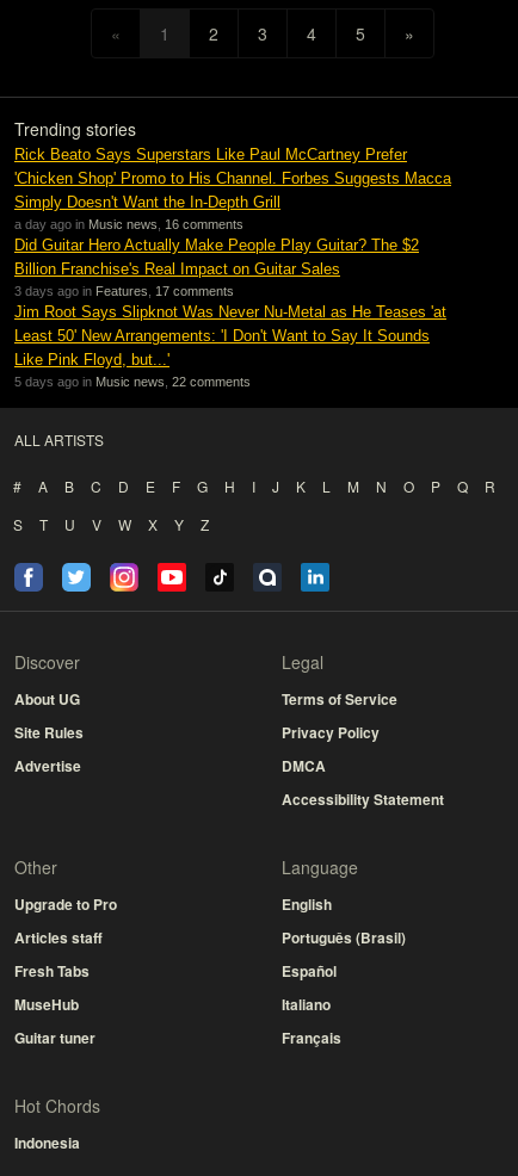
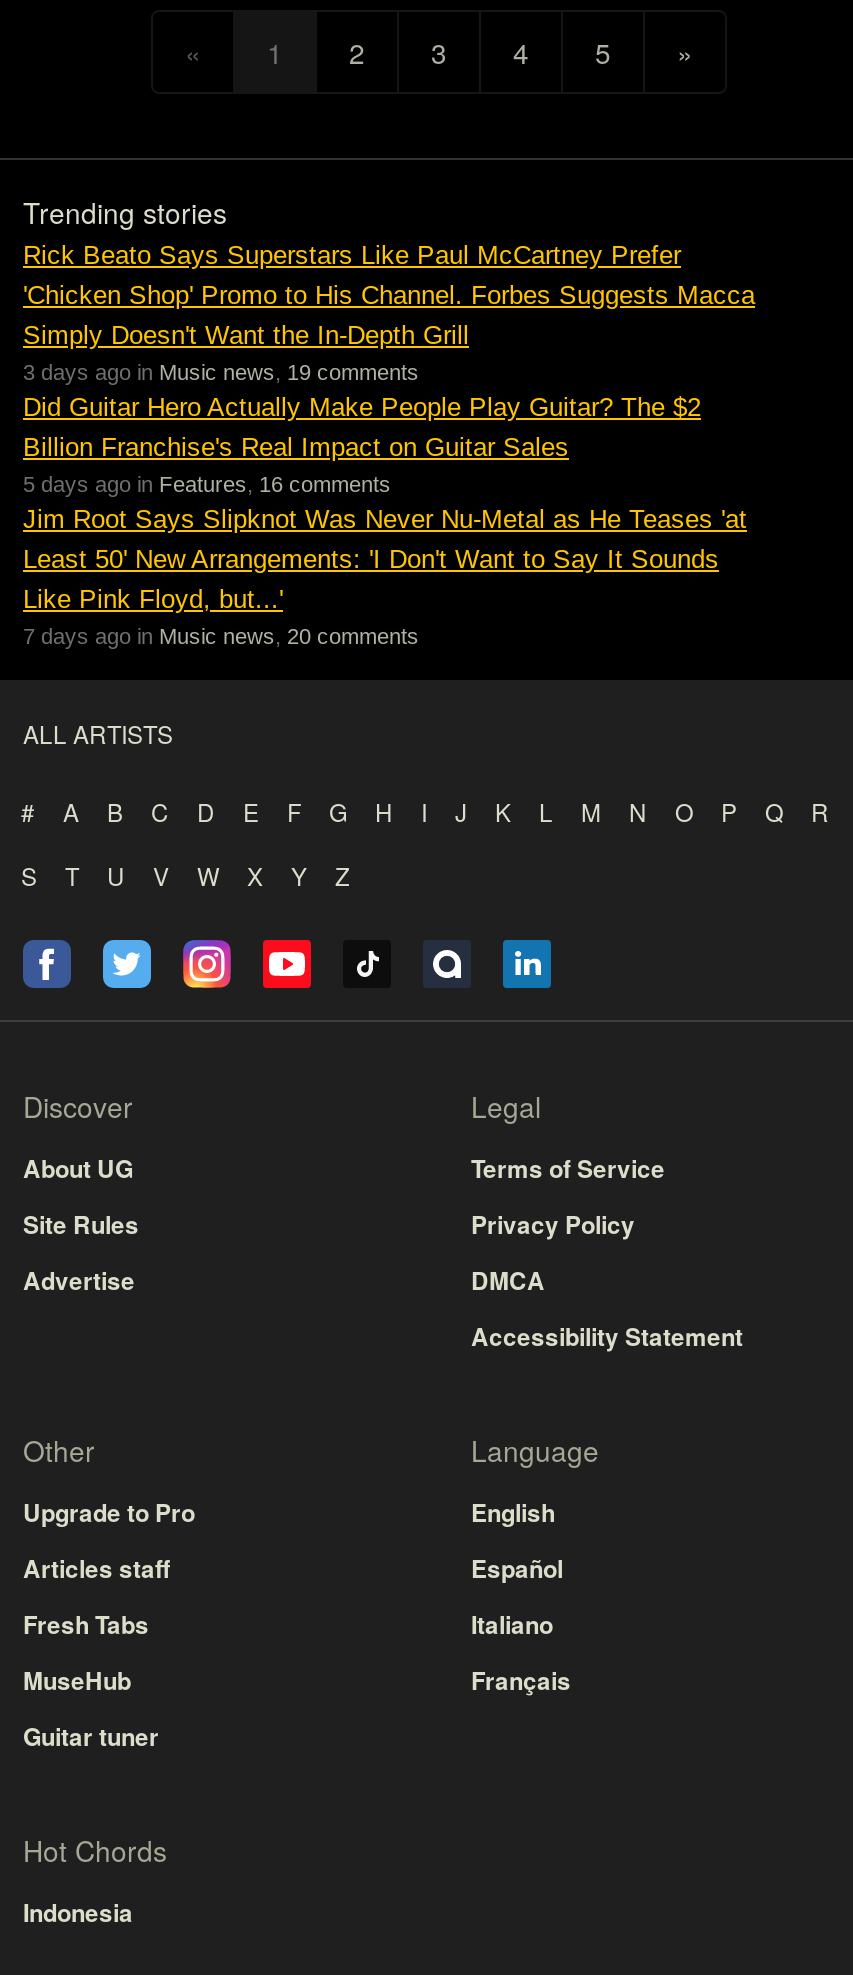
- a day ago in Music news, 16 comments
+ 3 days ago in Music news, 19 comments

- 3 days ago in Features, 17 comments
+ 5 days ago in Features, 16 comments

- 5 days ago in Music news, 22 comments
+ 7 days ago in Music news, 20 comments

- Português (Brasil)

moved up: Español | Italiano | Français
